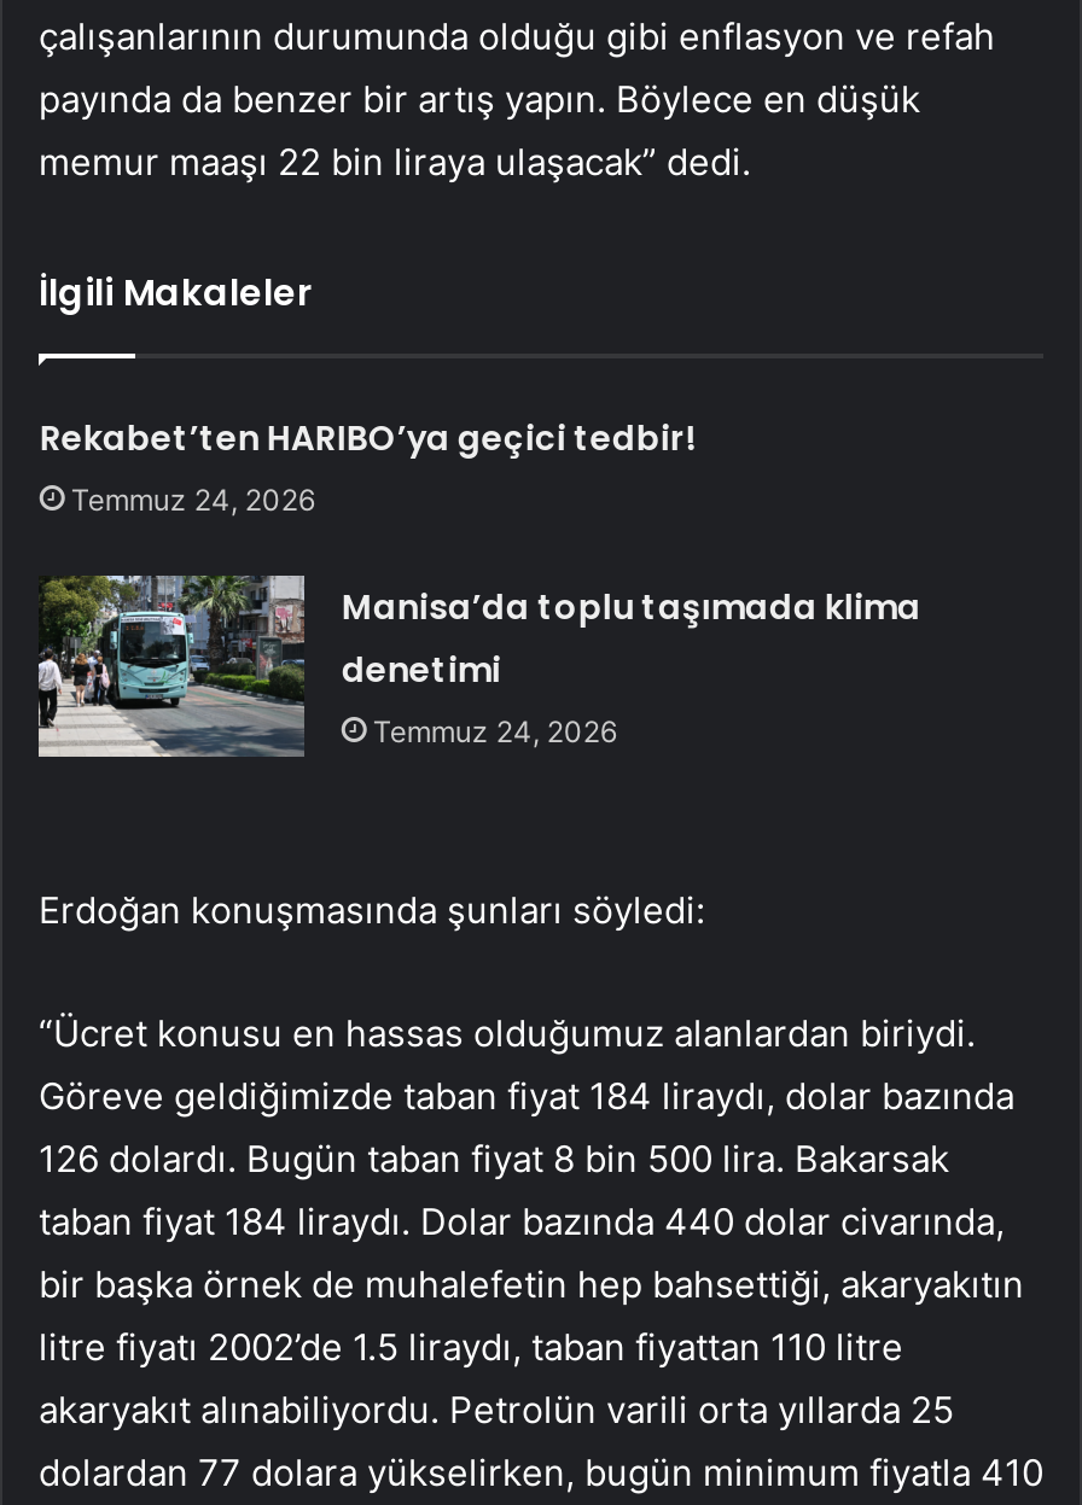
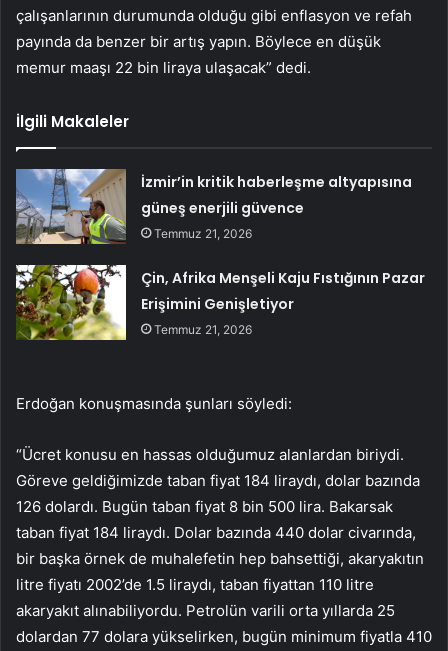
- Rekabet’ten HARIBO’ya geçici tedbir!
- Temmuz 24, 2026
+ İzmir’in kritik haberleşme altyapısına
+ güneş enerjili güvence
+ Temmuz 21, 2026

- [image]
- Manisa’da toplu taşımada klima
- denetimi
- Temmuz 24, 2026
+ [image]
+ Çin, Afrika Menşeli Kaju Fıstığının Pazar
+ Erişimini Genişletiyor
+ Temmuz 21, 2026
